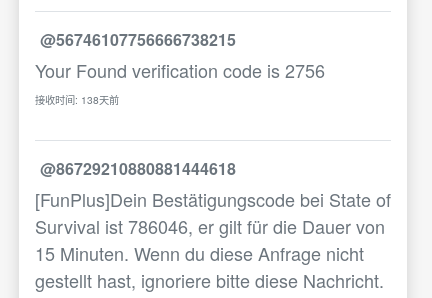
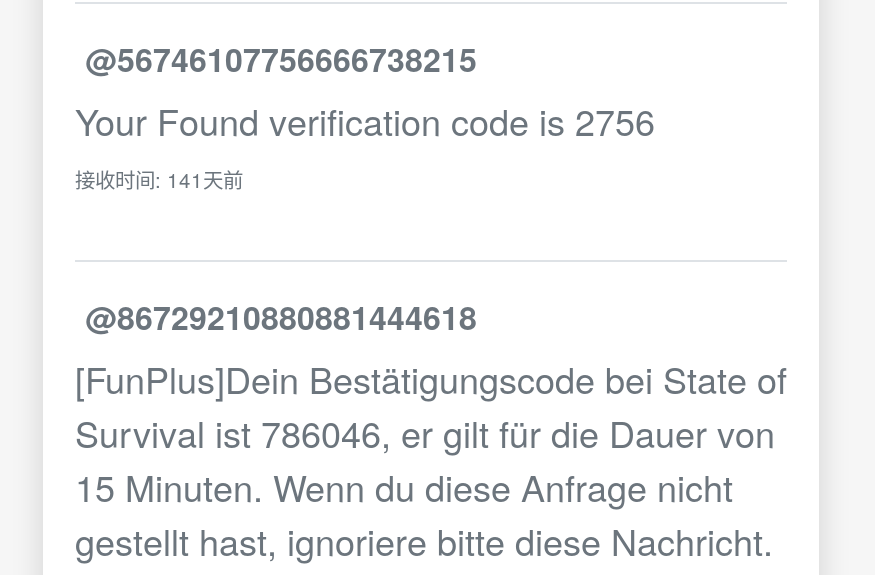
- 接收时间: 138天前
+ 接收时间: 141天前
